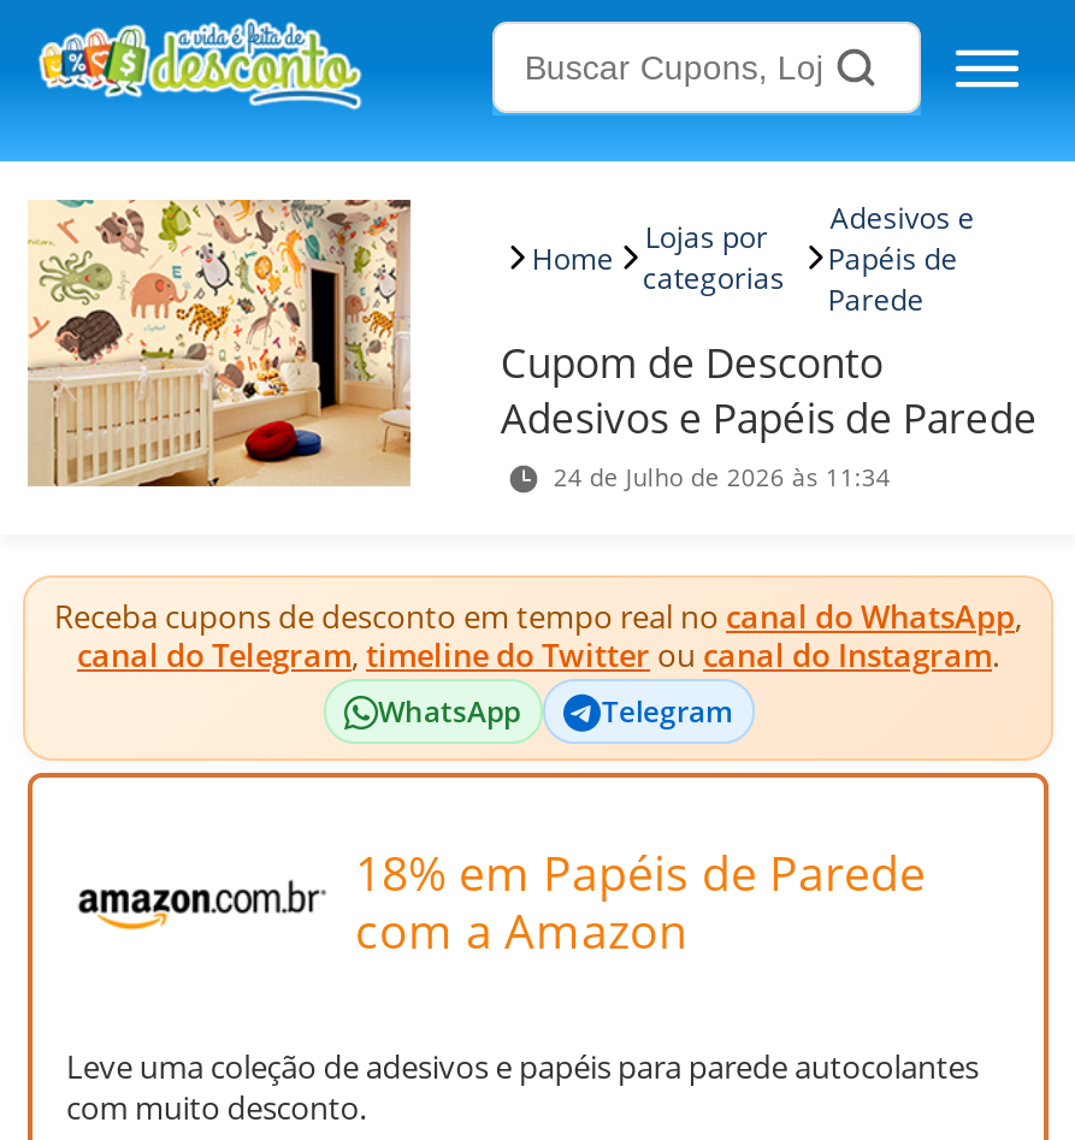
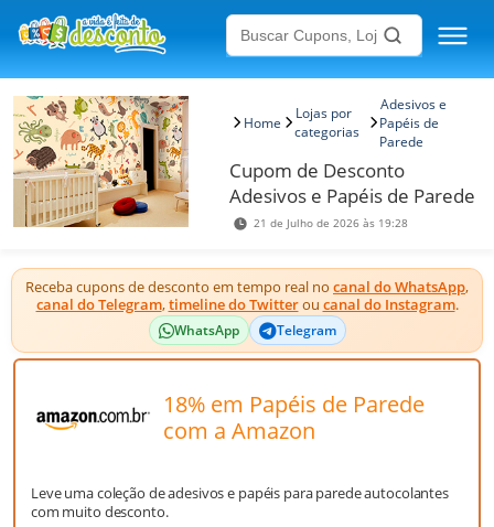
- 24 de Julho de 2026 às 11:34
+ 21 de Julho de 2026 às 19:28
